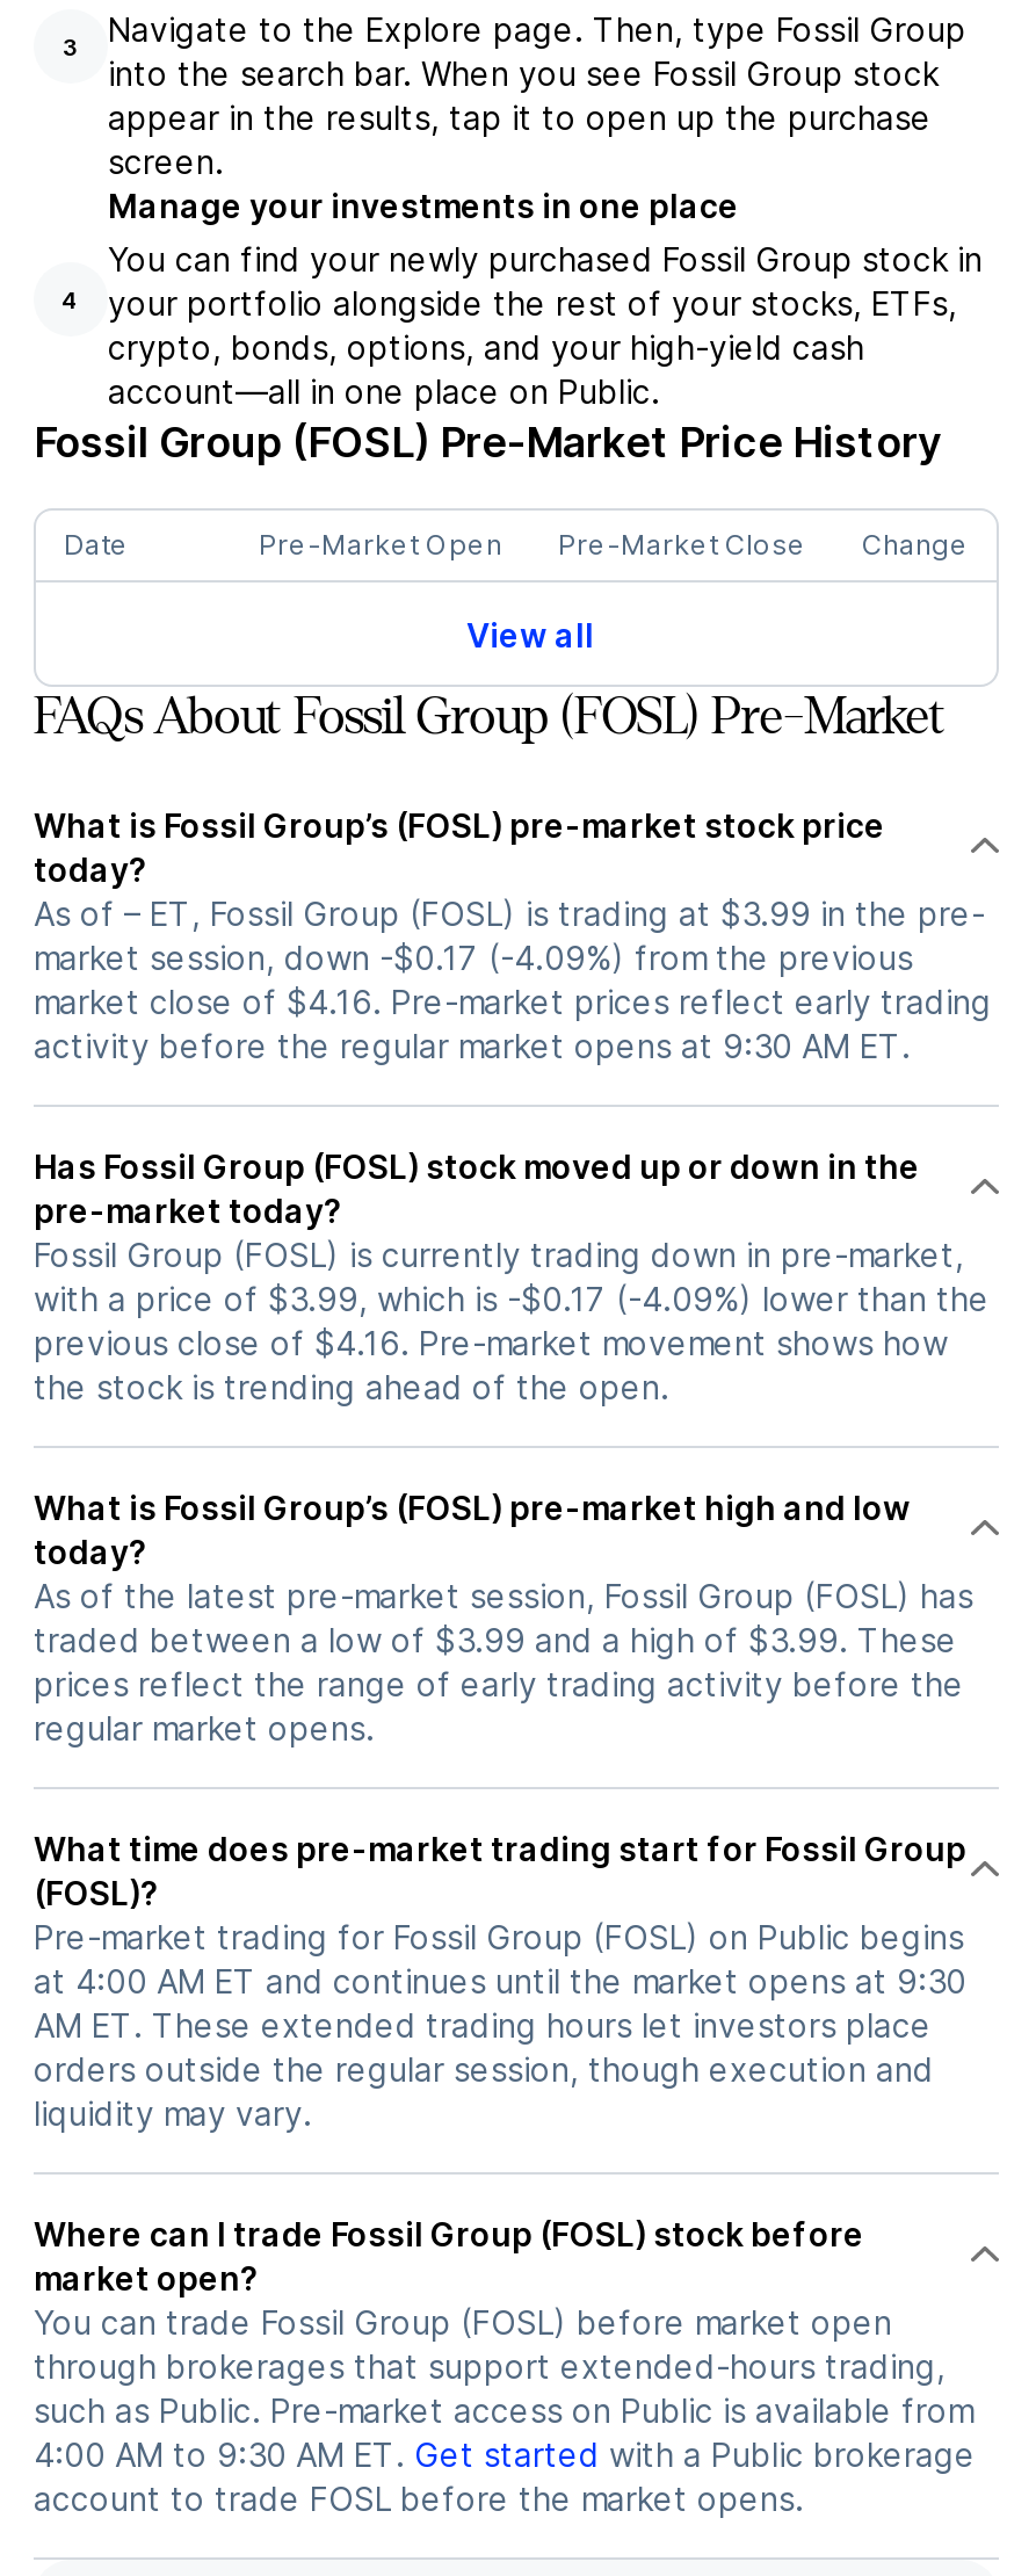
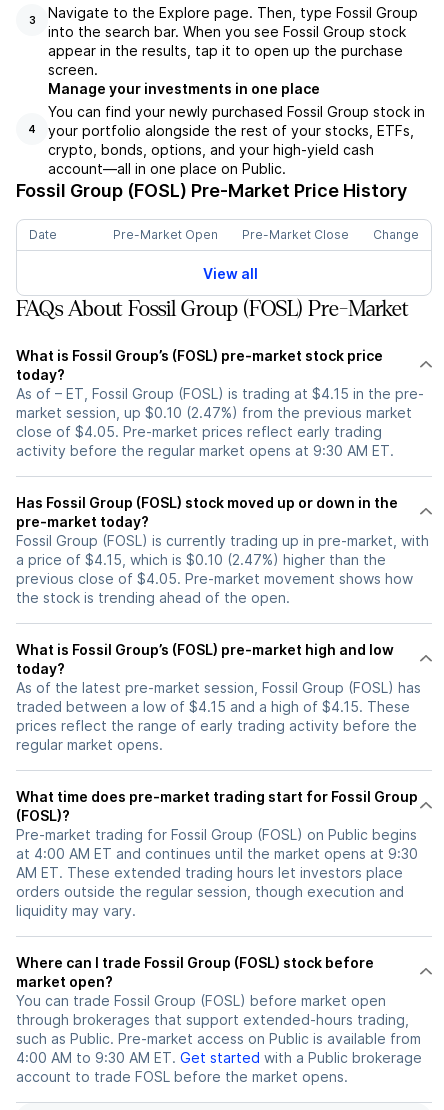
- As of – ET, Fossil Group (FOSL) is trading at $3.99 in the pre-
- market session, down -$0.17 (-4.09%) from the previous
- market close of $4.16. Pre-market prices reflect early trading
+ As of – ET, Fossil Group (FOSL) is trading at $4.15 in the pre-
+ market session, up $0.10 (2.47%) from the previous market
+ close of $4.05. Pre-market prices reflect early trading

- Fossil Group (FOSL) is currently trading down in pre-market,
- with a price of $3.99, which is -$0.17 (-4.09%) lower than the
- previous close of $4.16. Pre-market movement shows how
+ Fossil Group (FOSL) is currently trading up in pre-market, with
+ a price of $4.15, which is $0.10 (2.47%) higher than the
+ previous close of $4.05. Pre-market movement shows how

- traded between a low of $3.99 and a high of $3.99. These
+ traded between a low of $4.15 and a high of $4.15. These
